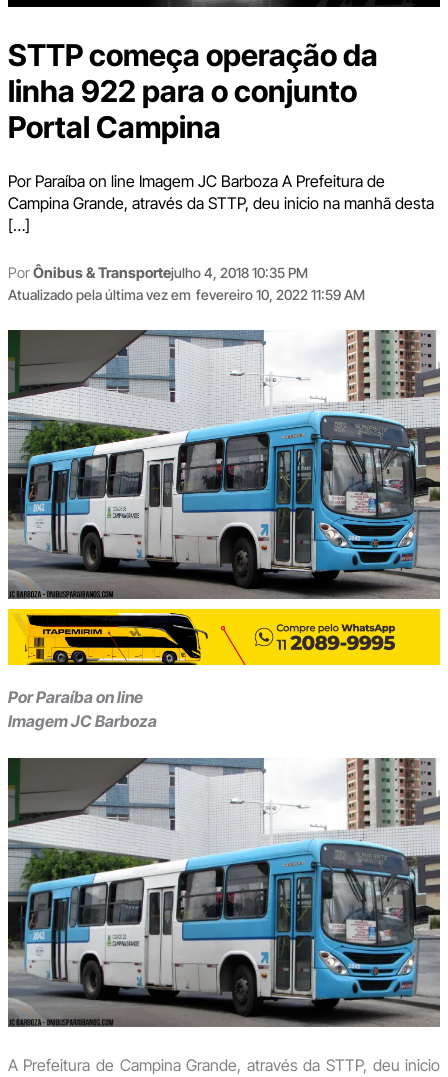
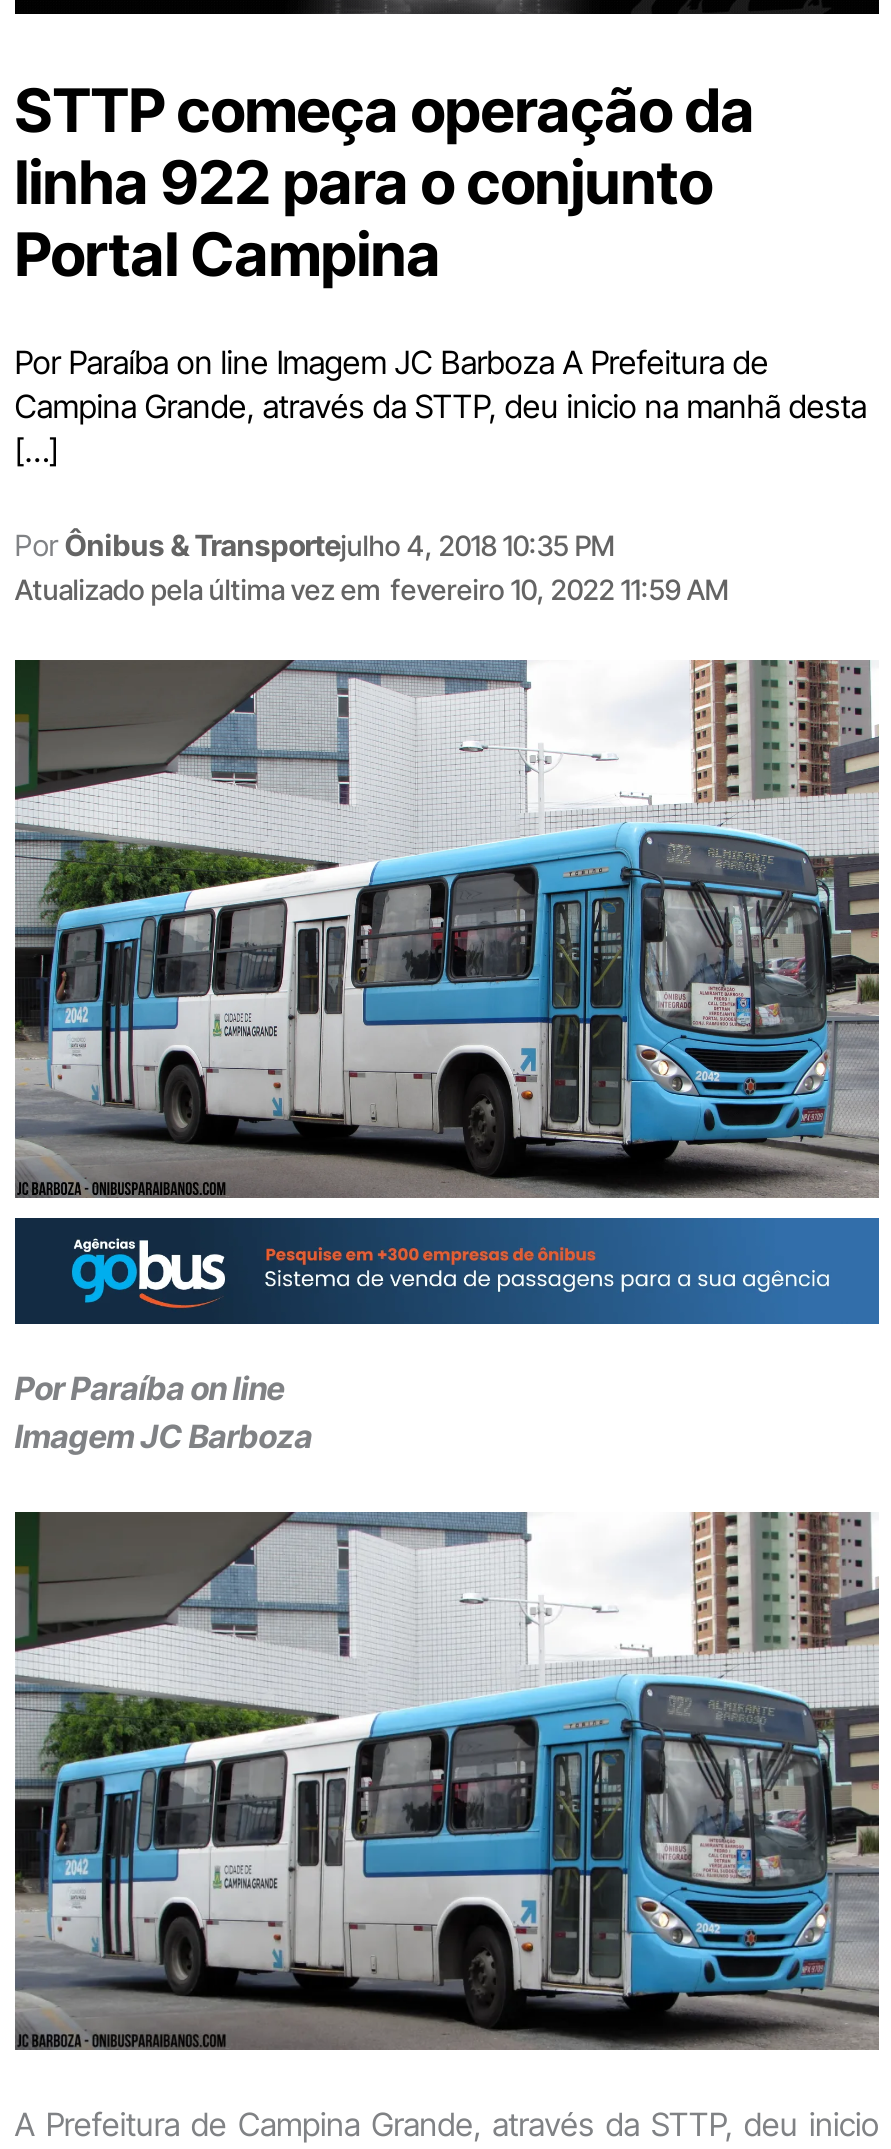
- [image]
+ [image]
